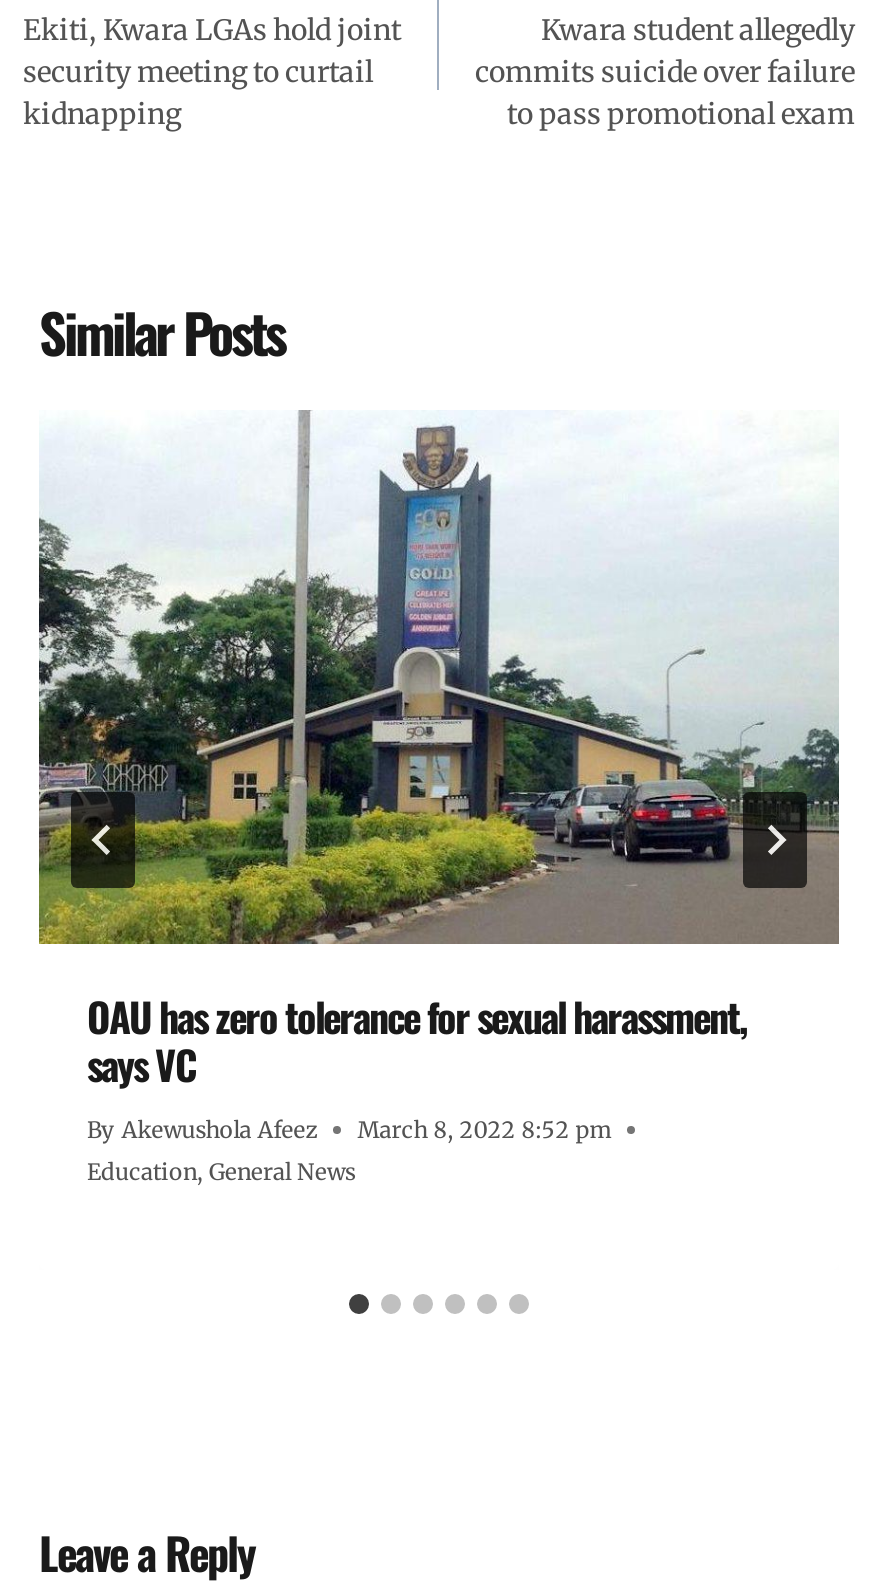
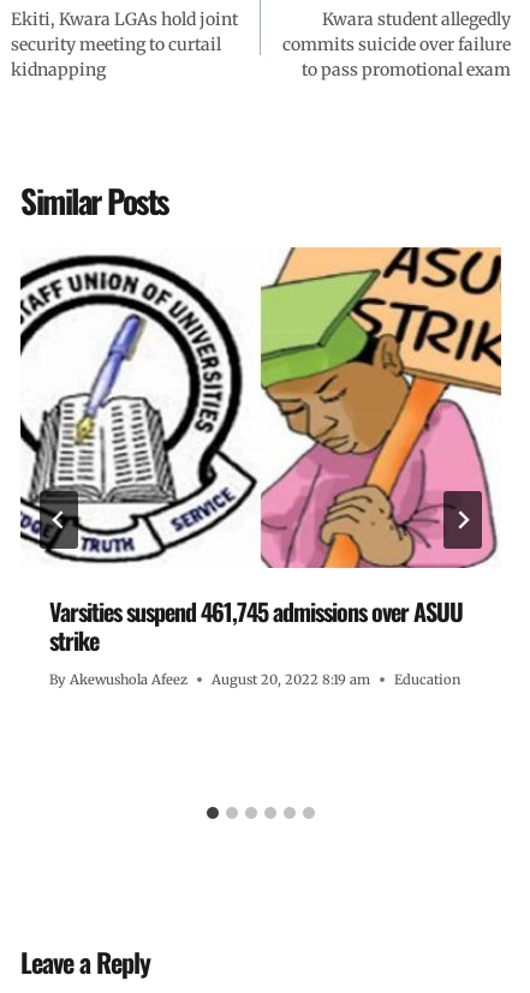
- [image]
- OAU has zero tolerance for sexual harassment,
- says VC
+ [image]
+ Varsities suspend 461,745 admissions over ASUU
+ strike

- March 8, 2022 8:52 pm
- Education, General News
+ August 20, 2022 8:19 am
+ Education
